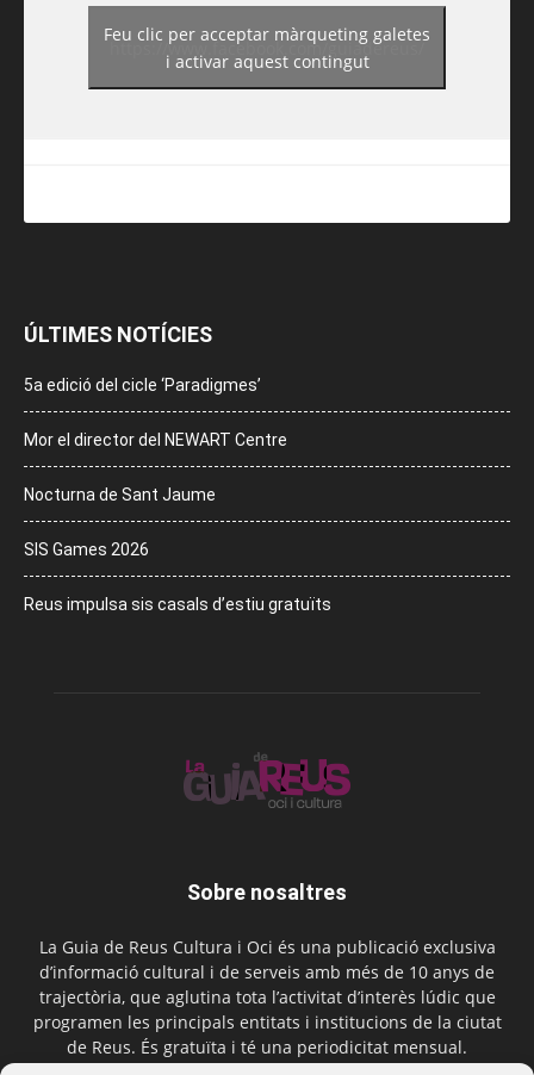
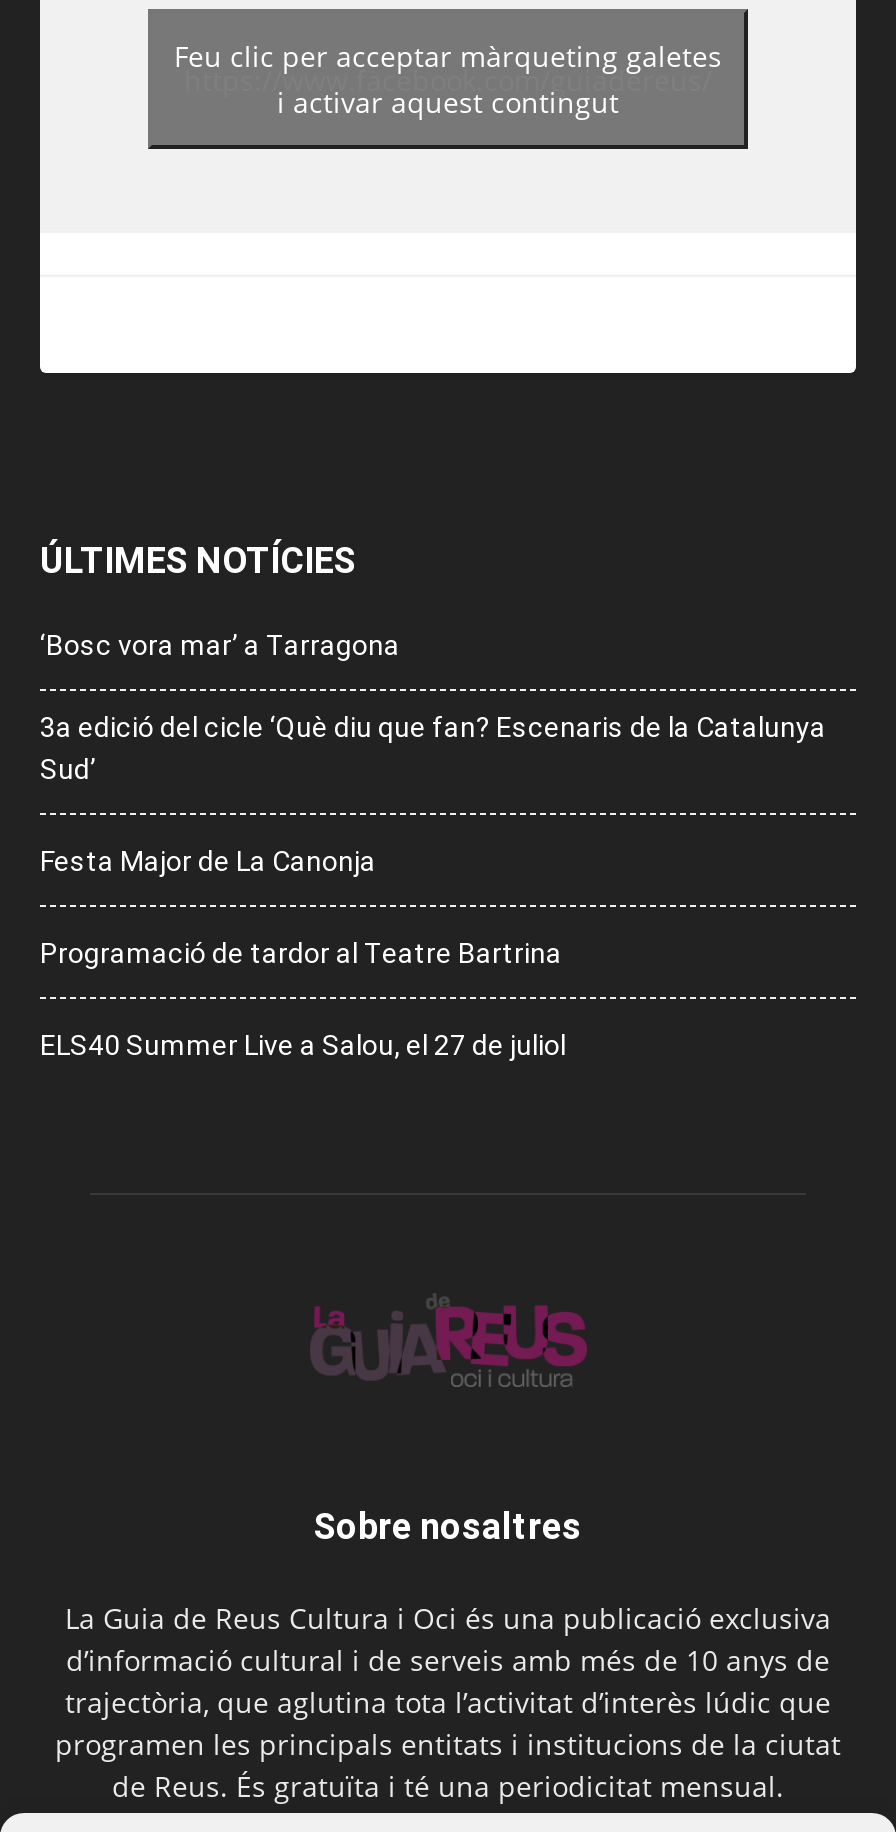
- 5a edició del cicle ‘Paradigmes’
+ ‘Bosc vora mar’ a Tarragona

- Mor el director del NEWART Centre
+ 3a edició del cicle ‘Què diu que fan? Escenaris de la Catalunya
+ Sud’

- Nocturna de Sant Jaume
+ Festa Major de La Canonja

- SIS Games 2026
+ Programació de tardor al Teatre Bartrina

- Reus impulsa sis casals d’estiu gratuïts
+ ELS40 Summer Live a Salou, el 27 de juliol
